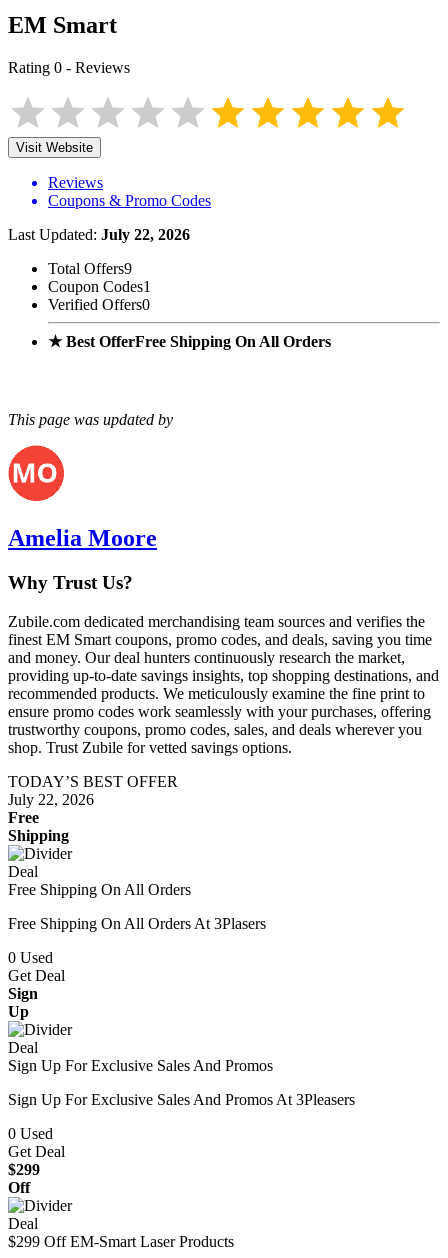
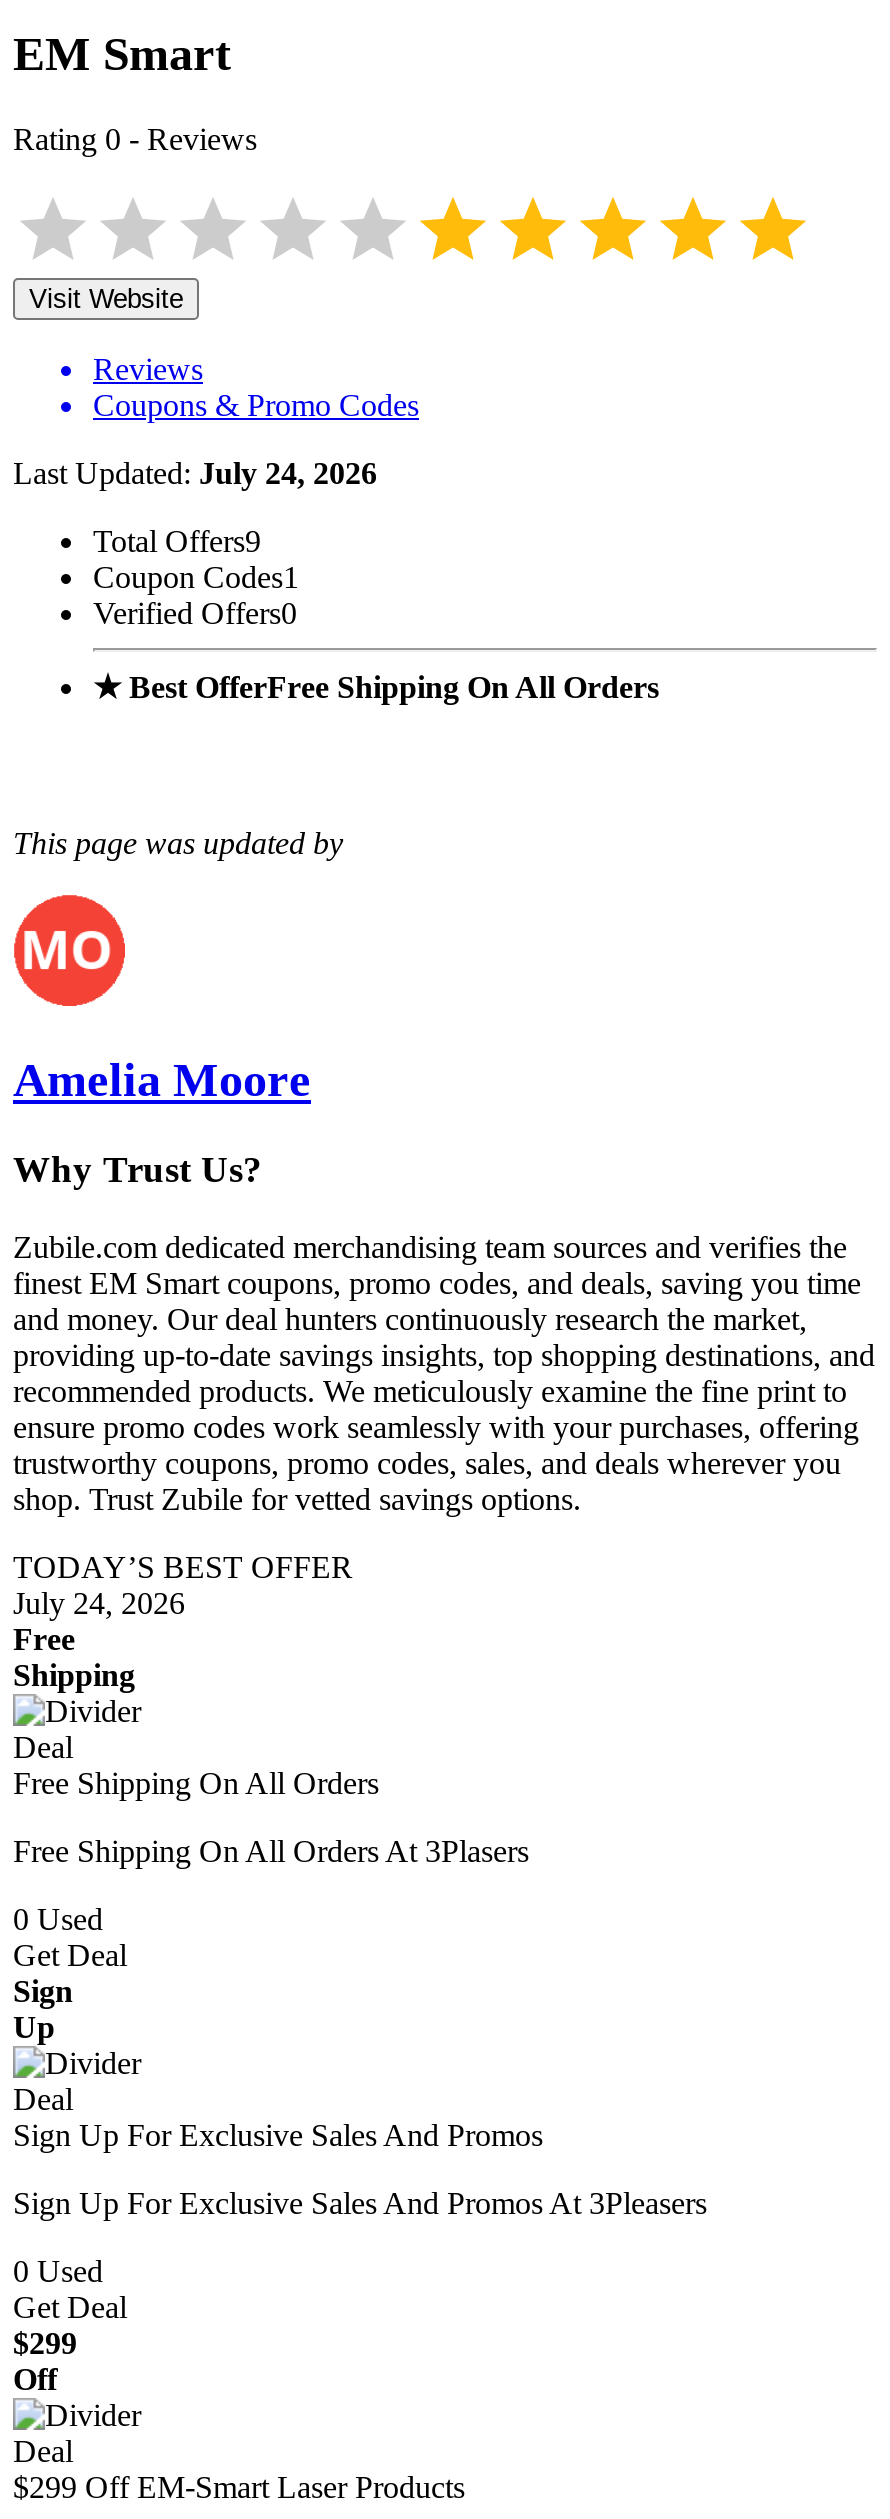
- Last Updated: July 22, 2026
+ Last Updated: July 24, 2026

- July 22, 2026
+ July 24, 2026
